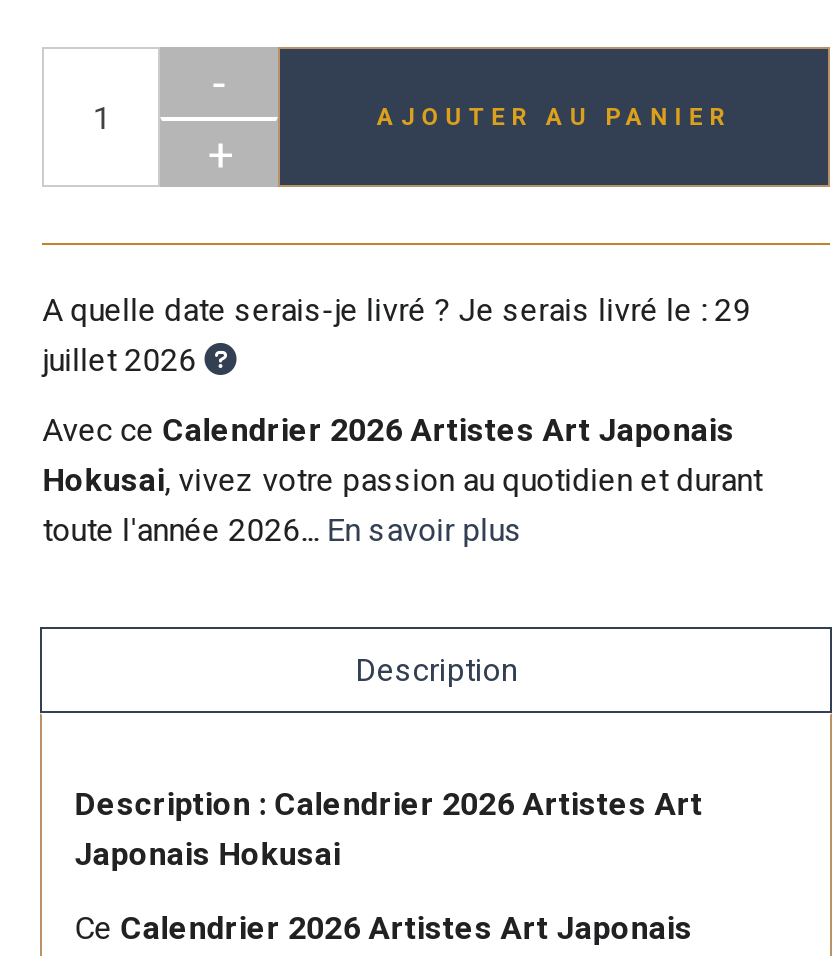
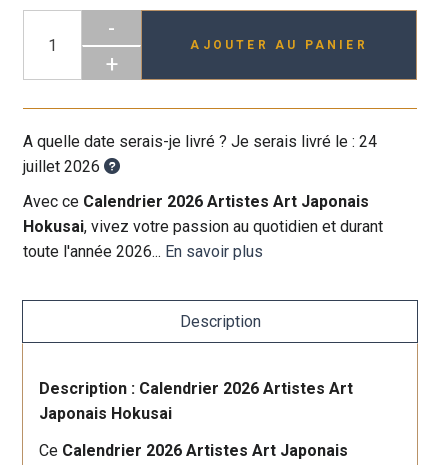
- A quelle date serais-je livré ? Je serais livré le : 29
+ A quelle date serais-je livré ? Je serais livré le : 24
